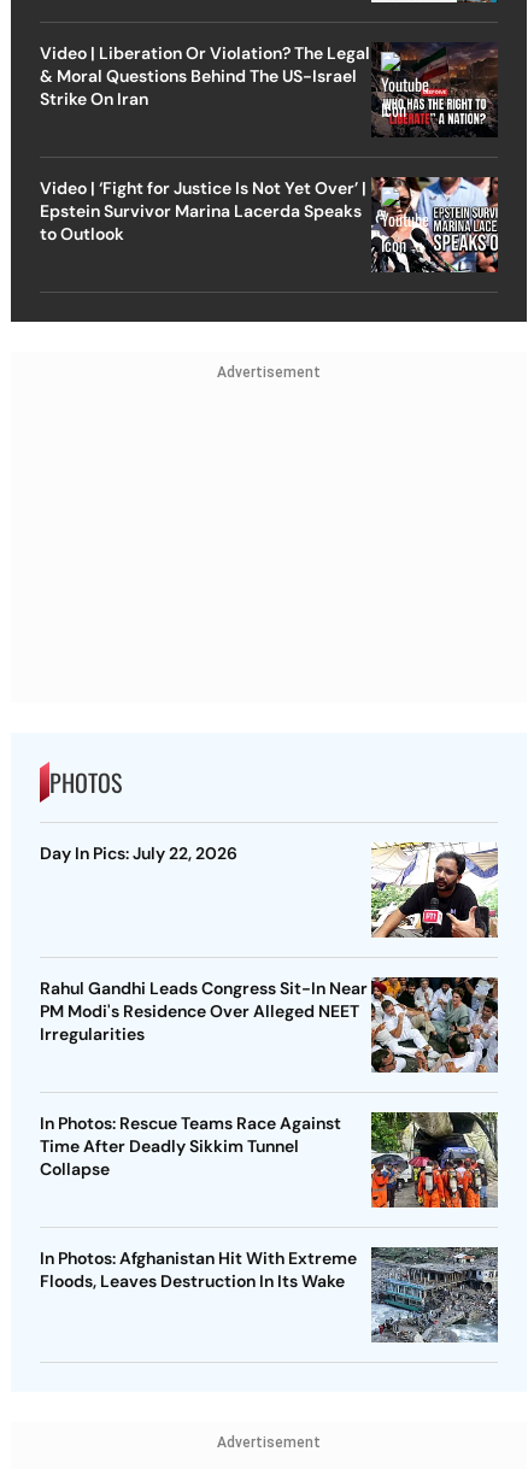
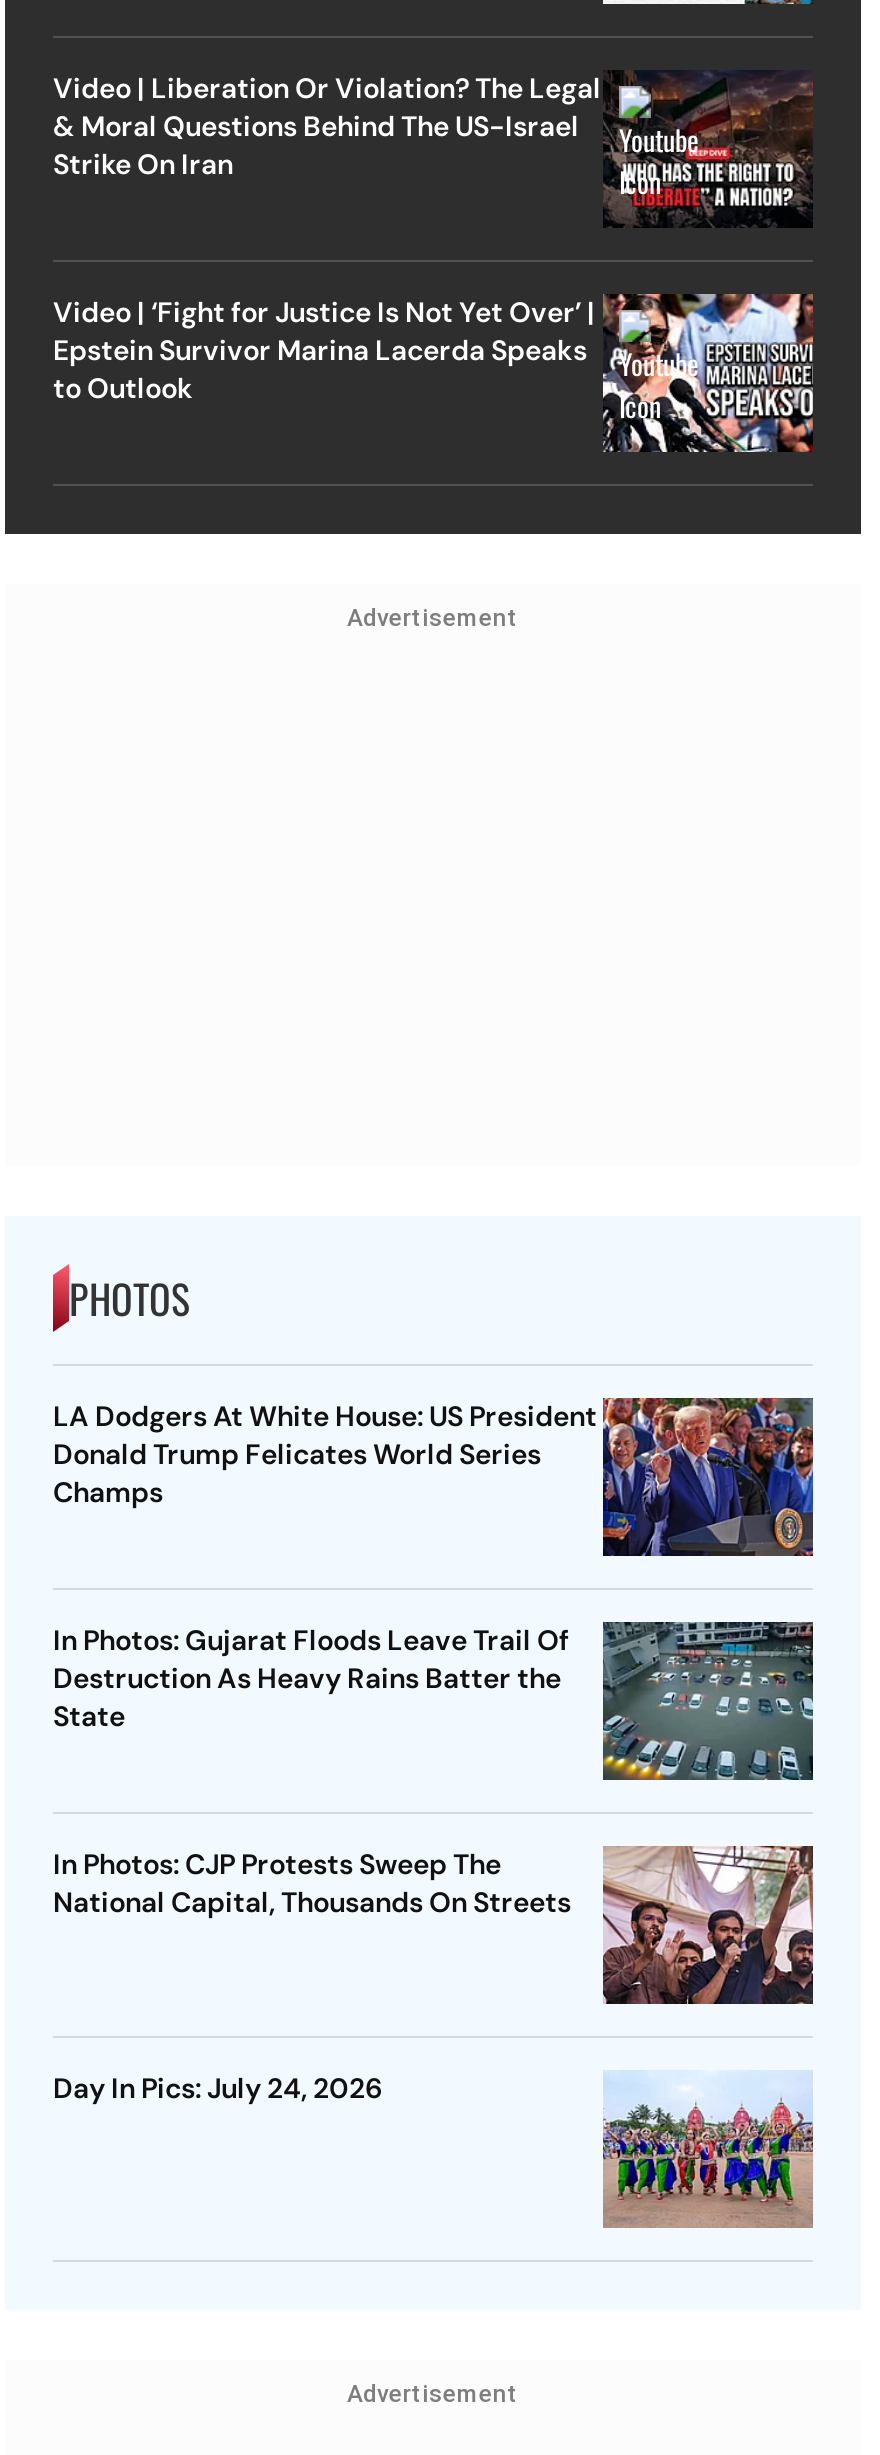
- Day In Pics: July 22, 2026
+ LA Dodgers At White House: US President
+ Donald Trump Felicates World Series
+ Champs

- [image]
+ [image]

- [image]
- Rahul Gandhi Leads Congress Sit-In Near
- PM Modi's Residence Over Alleged NEET
- Irregularities
+ [image]
+ In Photos: Gujarat Floods Leave Trail Of
+ Destruction As Heavy Rains Batter the
+ State

- [image]
- In Photos: Rescue Teams Race Against
- Time After Deadly Sikkim Tunnel
- Collapse
+ [image]
+ In Photos: CJP Protests Sweep The
+ National Capital, Thousands On Streets

- In Photos: Afghanistan Hit With Extreme
- Floods, Leaves Destruction In Its Wake
+ Day In Pics: July 24, 2026

- [image]
+ [image]
